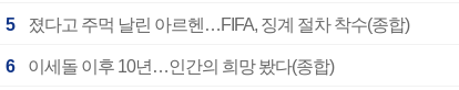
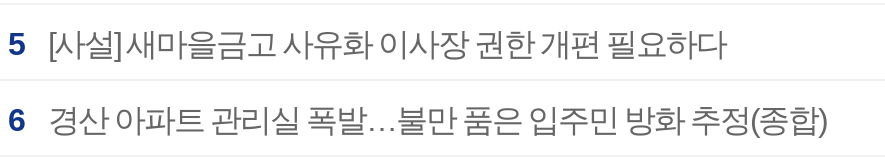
- 졌다고 주먹 날린 아르헨…FIFA, 징계 절차 착수(종합)
+ [사설] 새마을금고 사유화 이사장 권한 개편 필요하다

- 이세돌 이후 10년…인간의 희망 봤다(종합)
+ 경산 아파트 관리실 폭발…불만 품은 입주민 방화 추정(종합)
